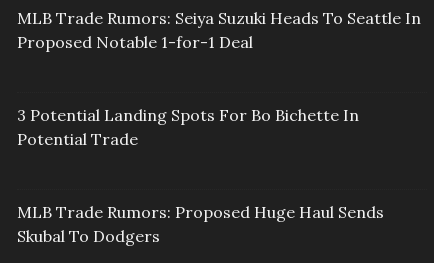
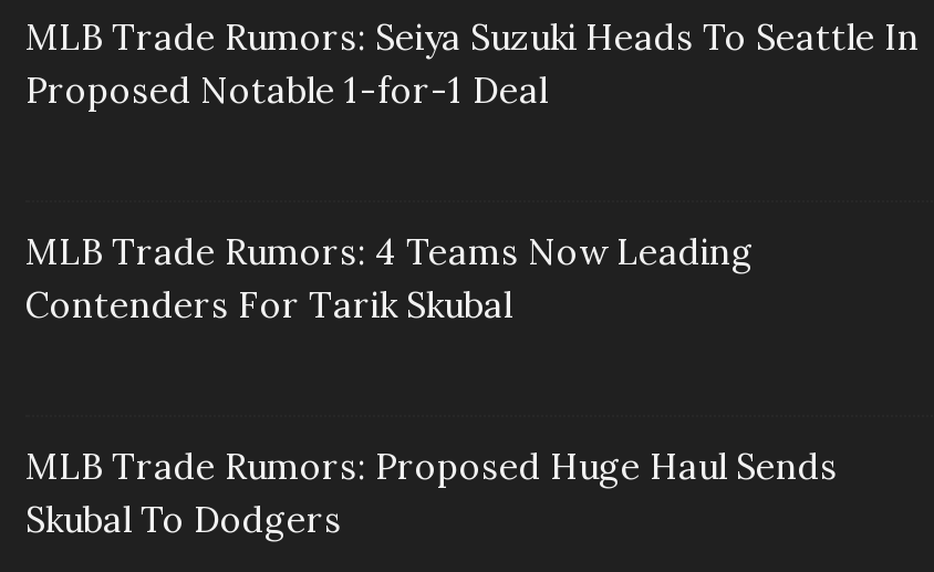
- 3 Potential Landing Spots For Bo Bichette In
- Potential Trade
+ MLB Trade Rumors: 4 Teams Now Leading
+ Contenders For Tarik Skubal
